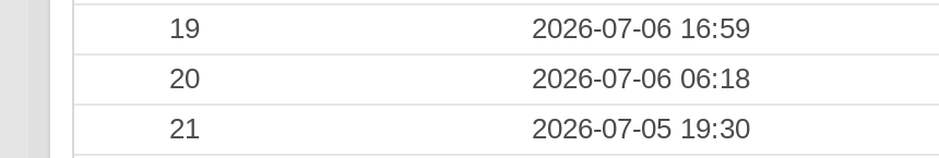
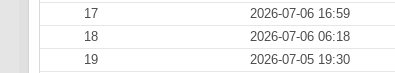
- 19
+ 17

- 20
+ 18

- 21
+ 19
